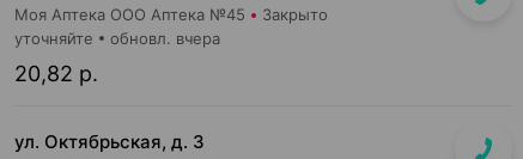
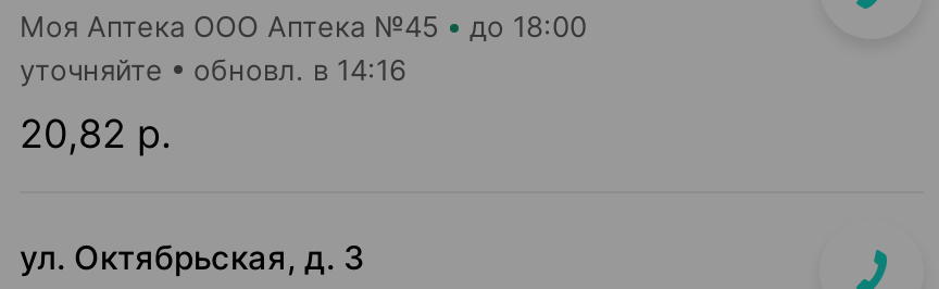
- Закрыто
+ до 18:00

- обновл. вчера
+ обновл. в 14:16
